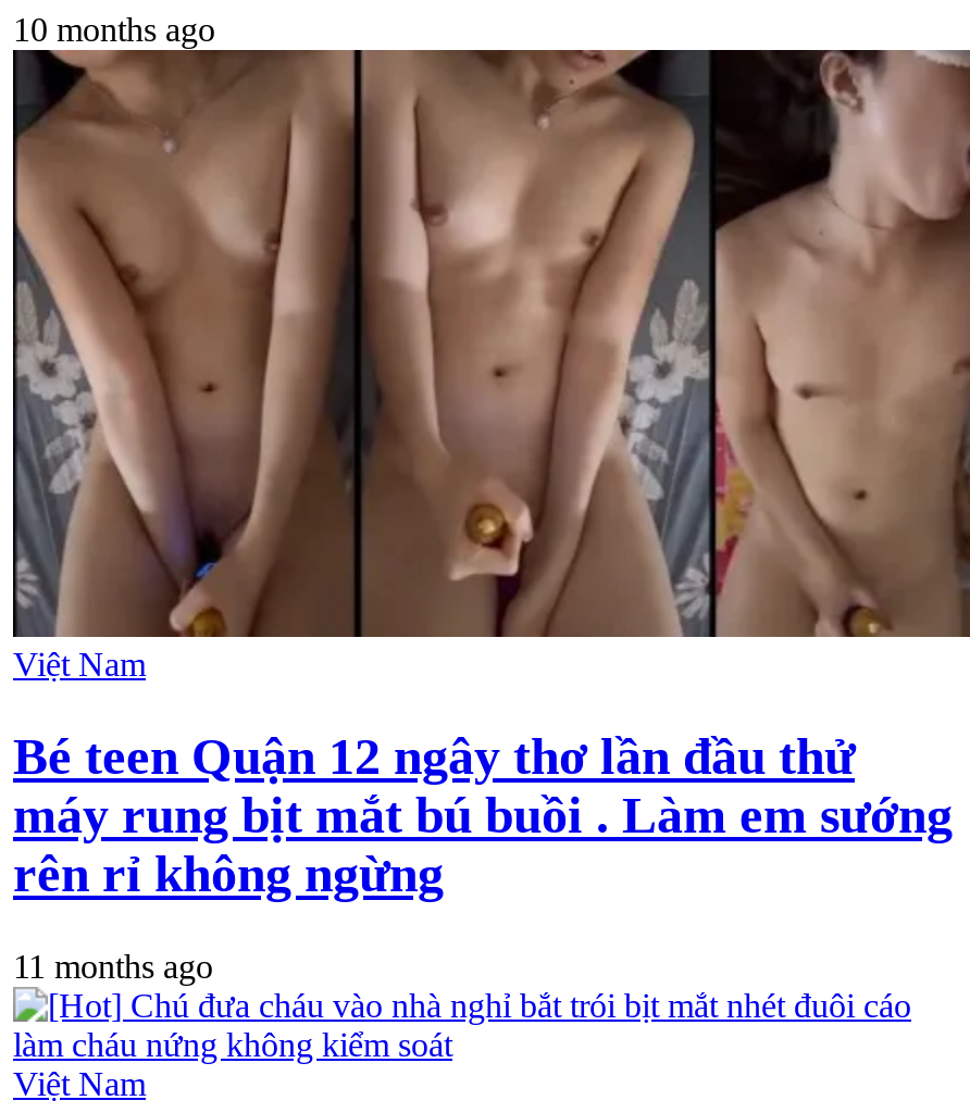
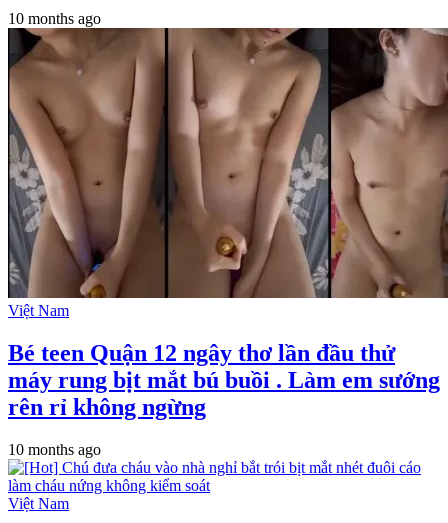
- 11 months ago
+ 10 months ago
